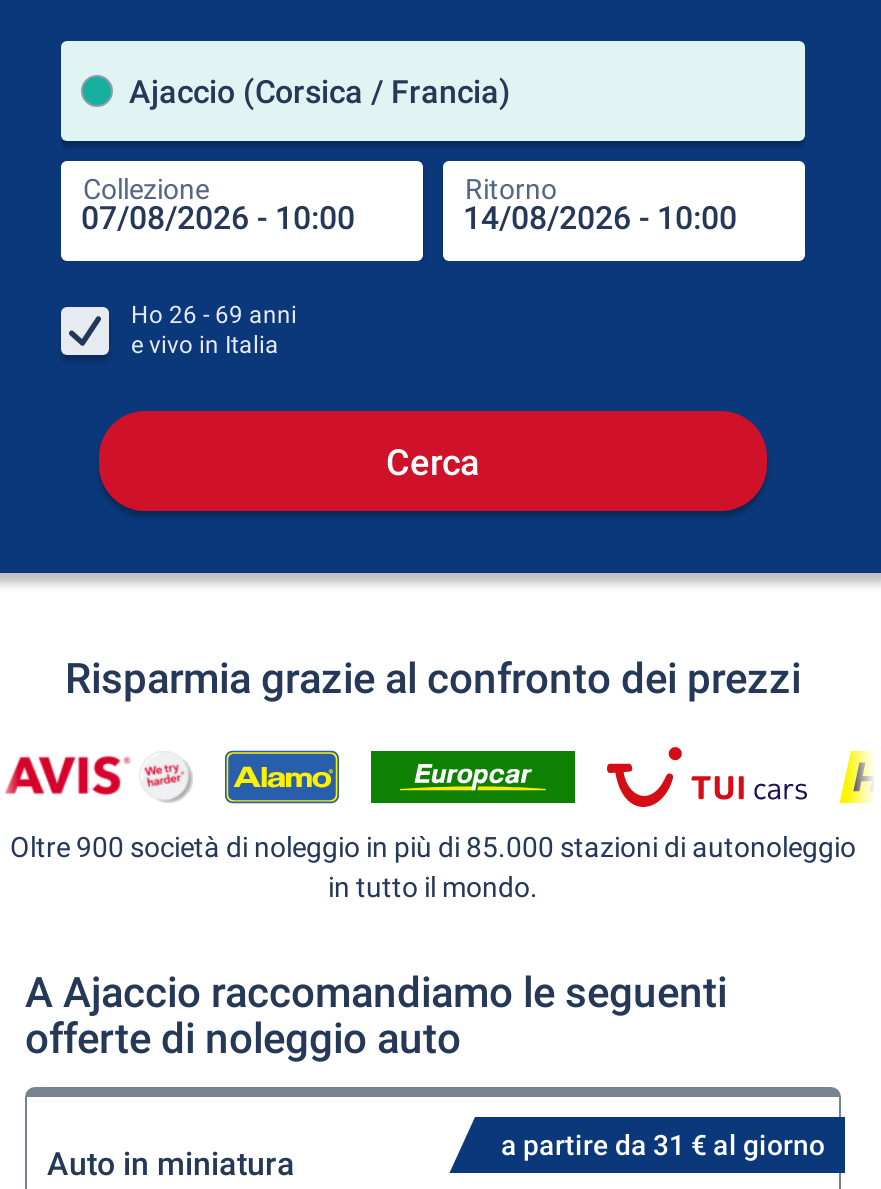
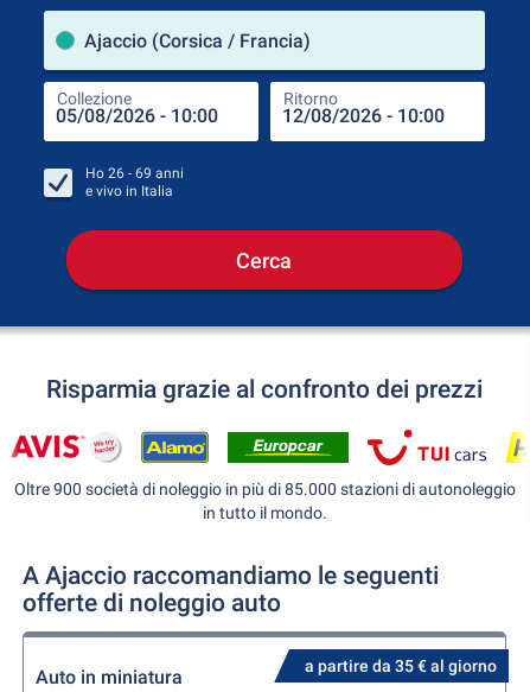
- a partire da 31 € al giorno
+ a partire da 35 € al giorno
